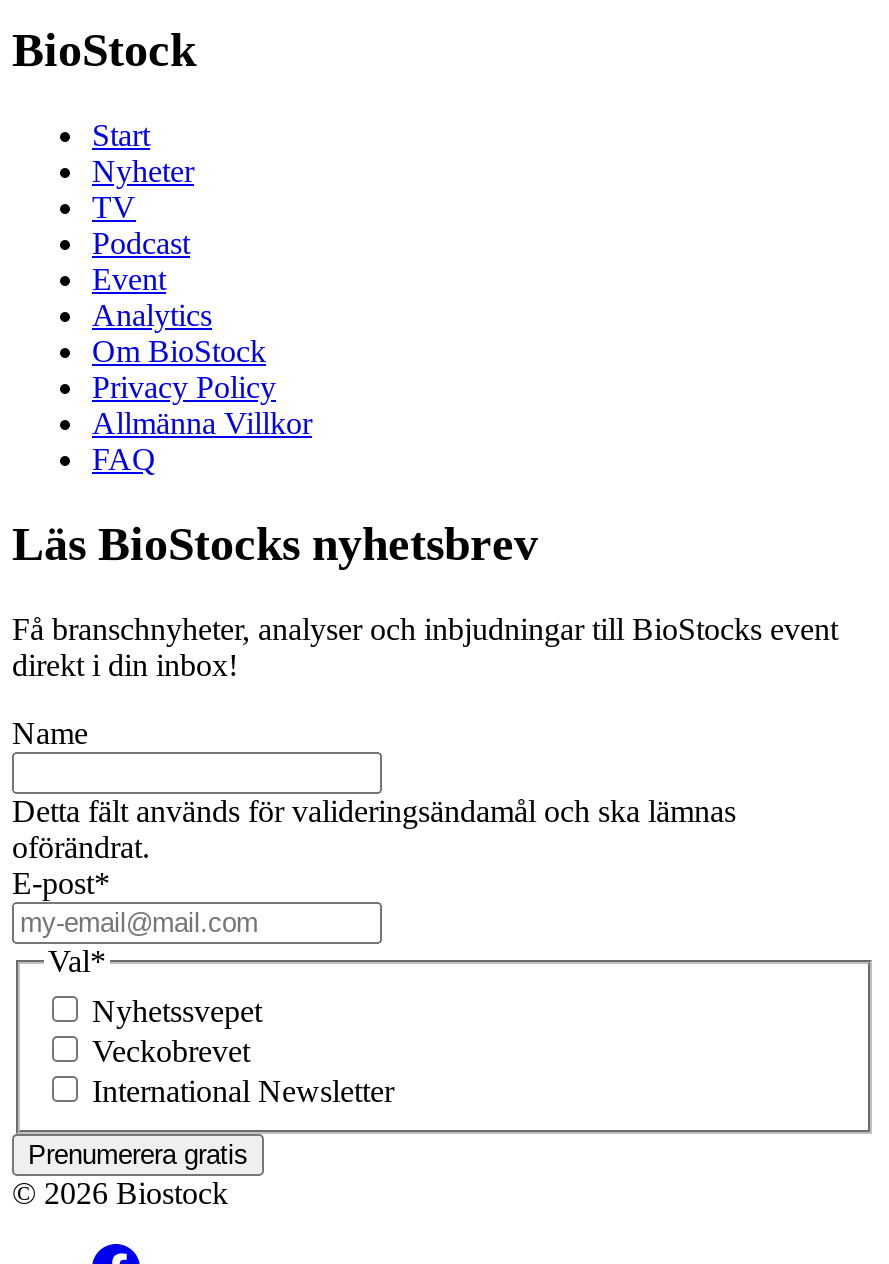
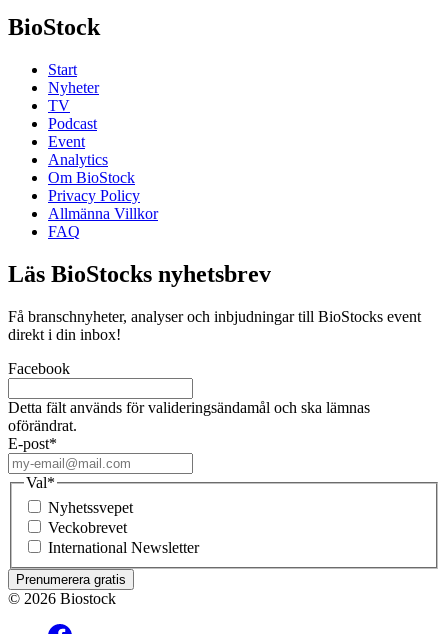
- Name
+ Facebook
